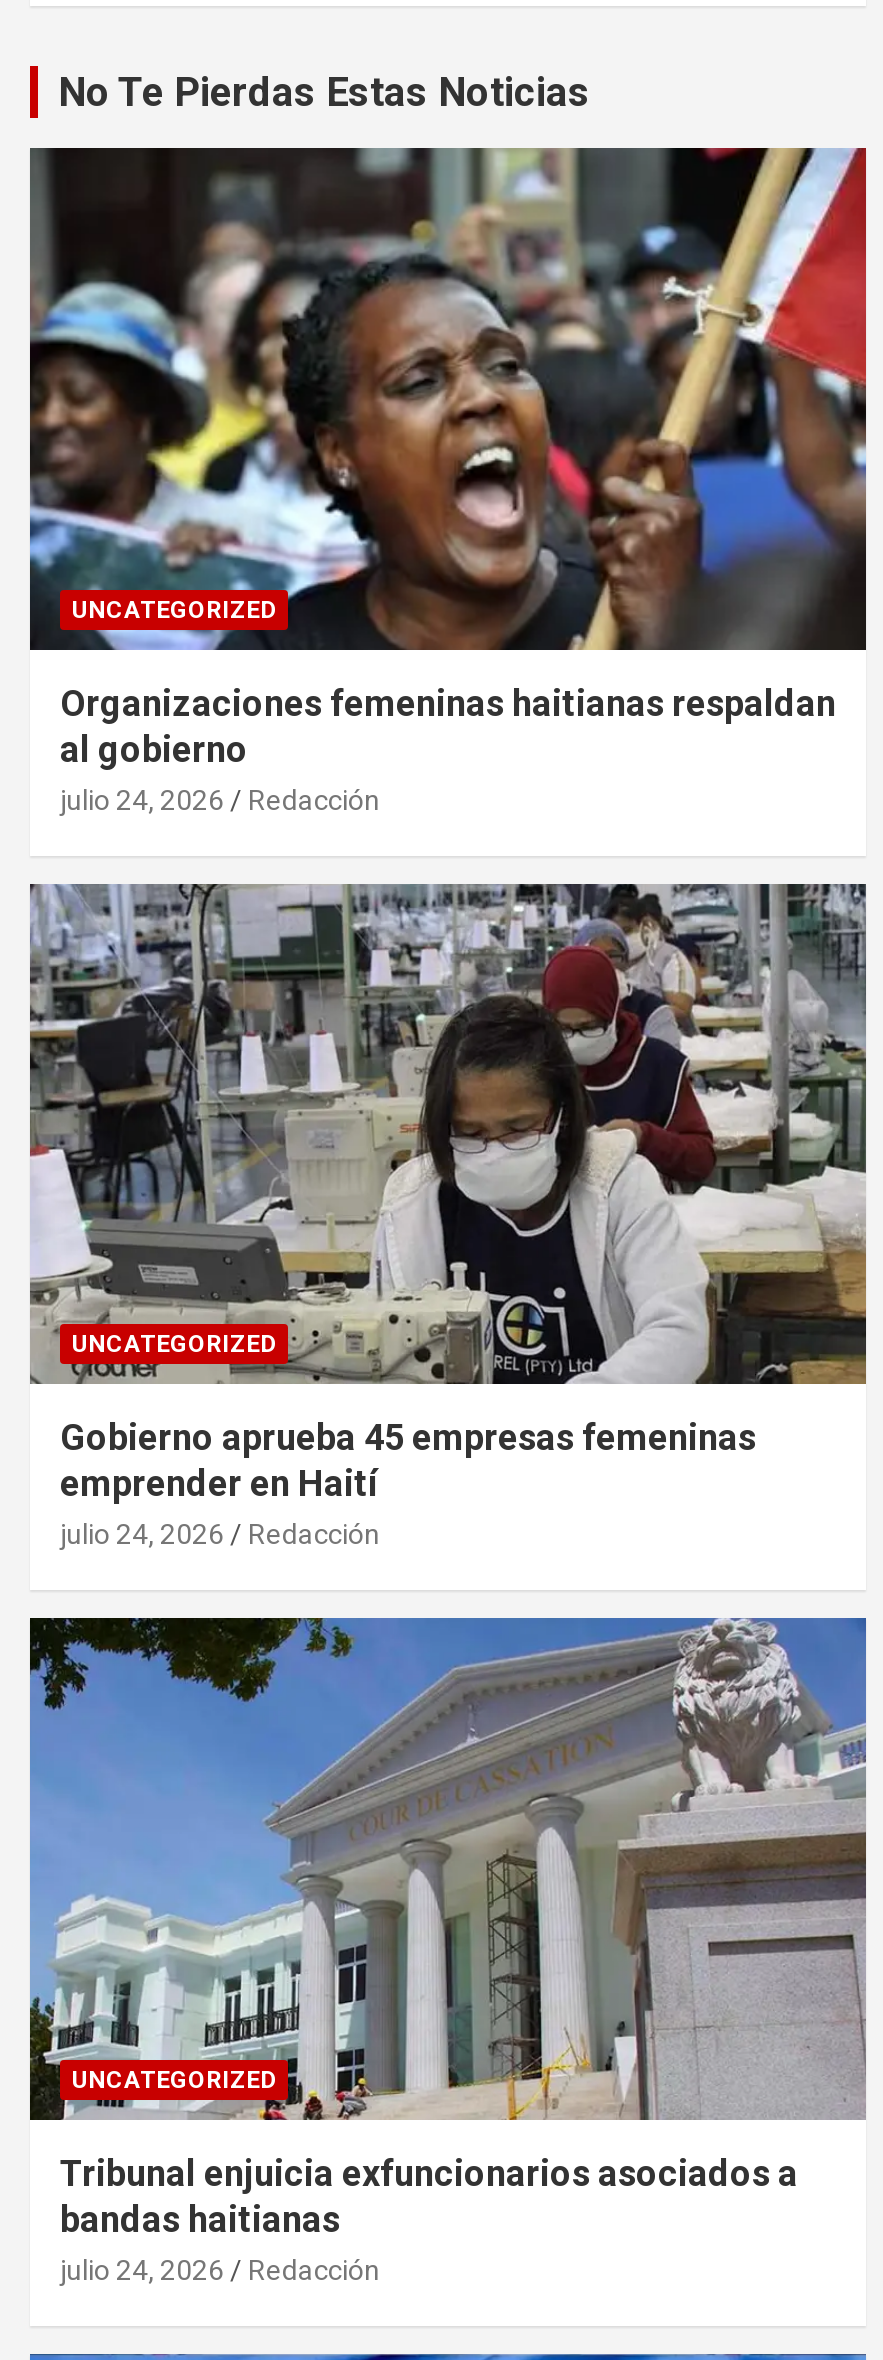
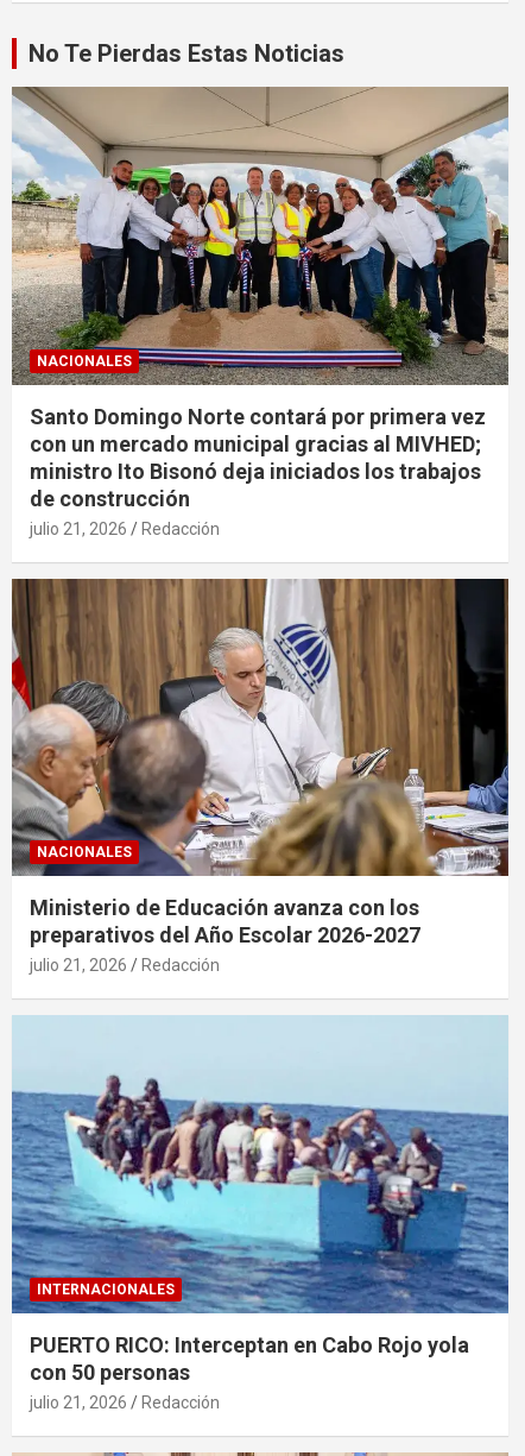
- [image]
- UNCATEGORIZED
+ [image]
+ NACIONALES

- Organizaciones femeninas haitianas respaldan
- al gobierno
- julio 24, 2026
+ Santo Domingo Norte contará por primera vez
+ con un mercado municipal gracias al MIVHED;
+ ministro Ito Bisonó deja iniciados los trabajos
+ de construcción
+ julio 21, 2026

- [image]
- UNCATEGORIZED
+ [image]
+ NACIONALES

- Gobierno aprueba 45 empresas femeninas
- emprender en Haití
- julio 24, 2026
+ Ministerio de Educación avanza con los
+ preparativos del Año Escolar 2026-2027
+ julio 21, 2026

- [image]
- UNCATEGORIZED
+ [image]
+ INTERNACIONALES

- Tribunal enjuicia exfuncionarios asociados a
- bandas haitianas
- julio 24, 2026
+ PUERTO RICO: Interceptan en Cabo Rojo yola
+ con 50 personas
+ julio 21, 2026
